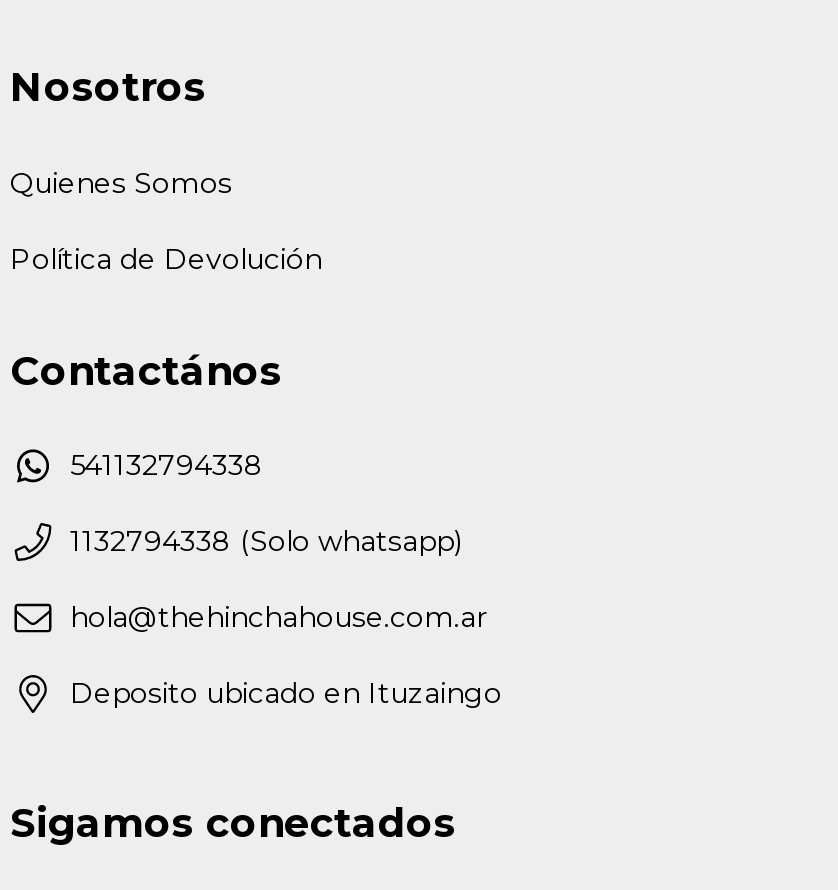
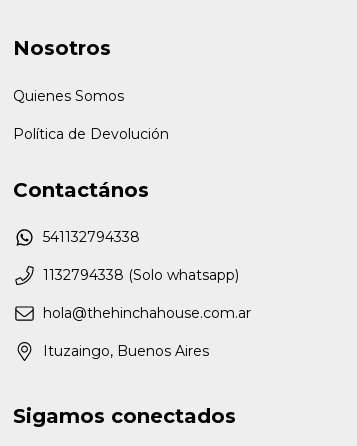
- Deposito ubicado en Ituzaingo
+ Ituzaingo, Buenos Aires
